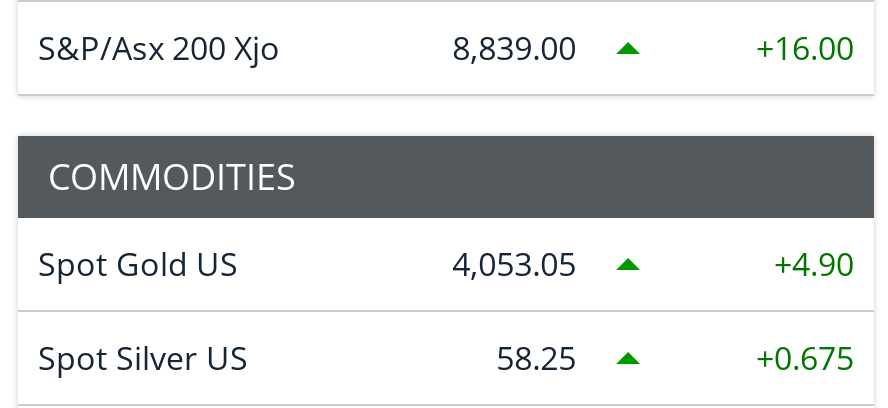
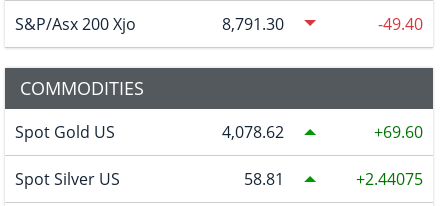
- 8,839.00
+ 8,791.30

- 16.00
+ -49.40

- 4,053.05
+ 4,078.62

- 4.90
+ 69.60

- 58.25
+ 58.81

- 0.675
+ 2.44075
